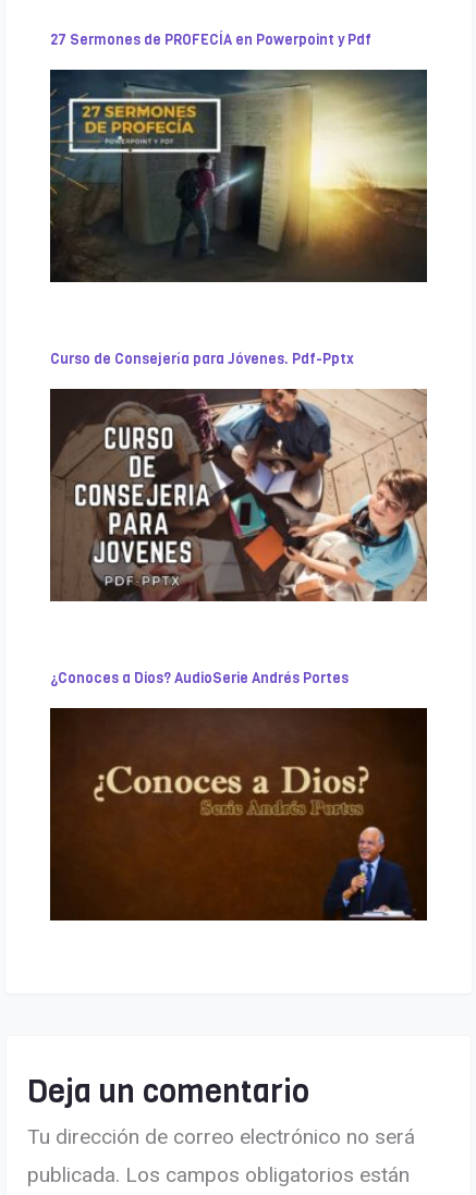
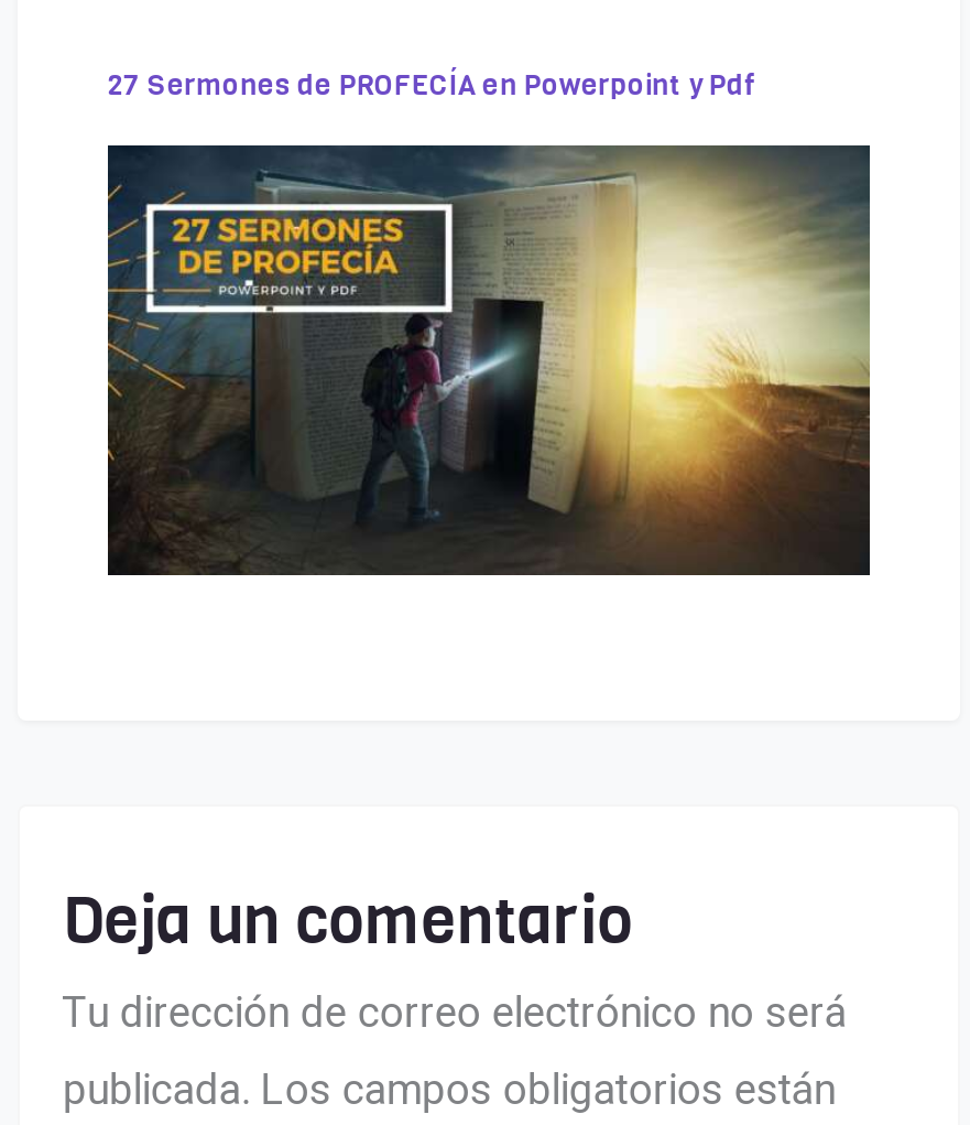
- Curso de Consejería para Jóvenes. Pdf-Pptx

- [image]

- ¿Conoces a Dios? AudioSerie Andrés Portes

- [image]
